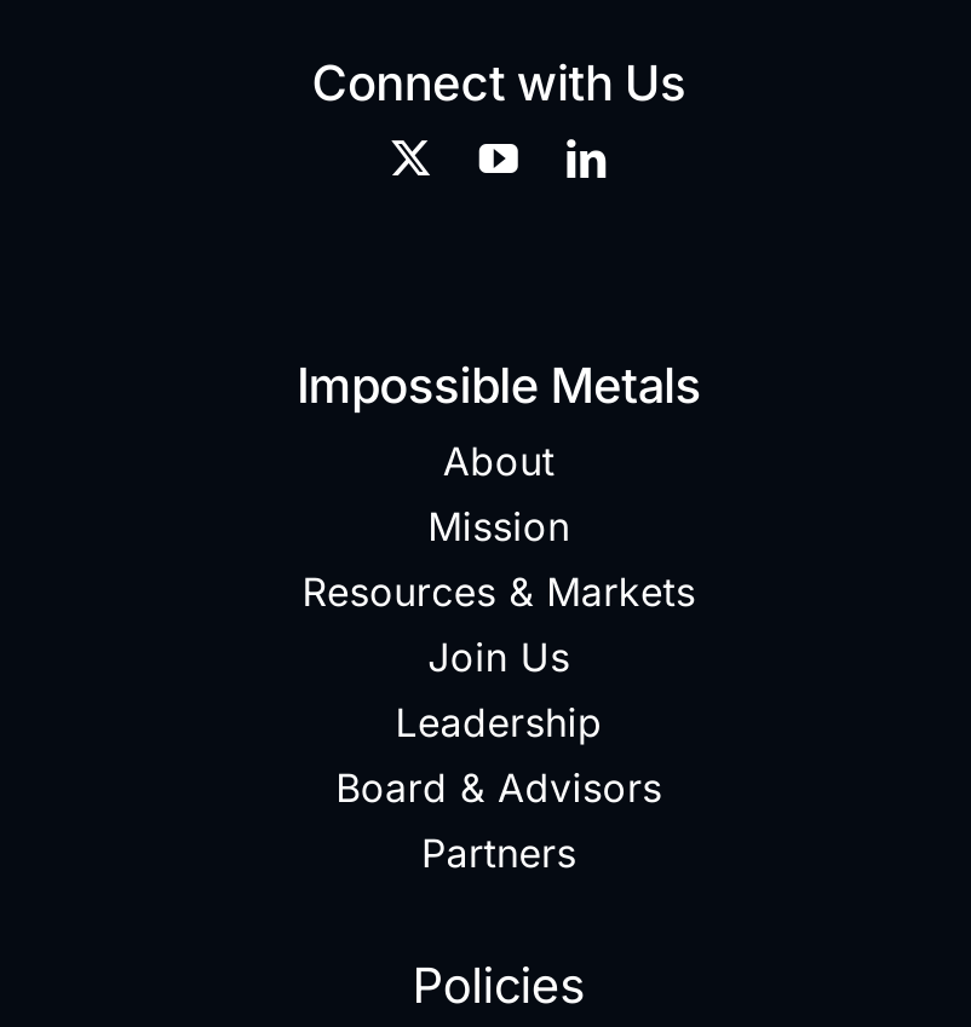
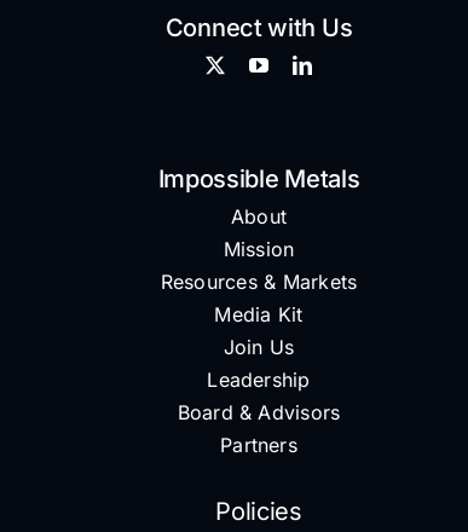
+ Media Kit
